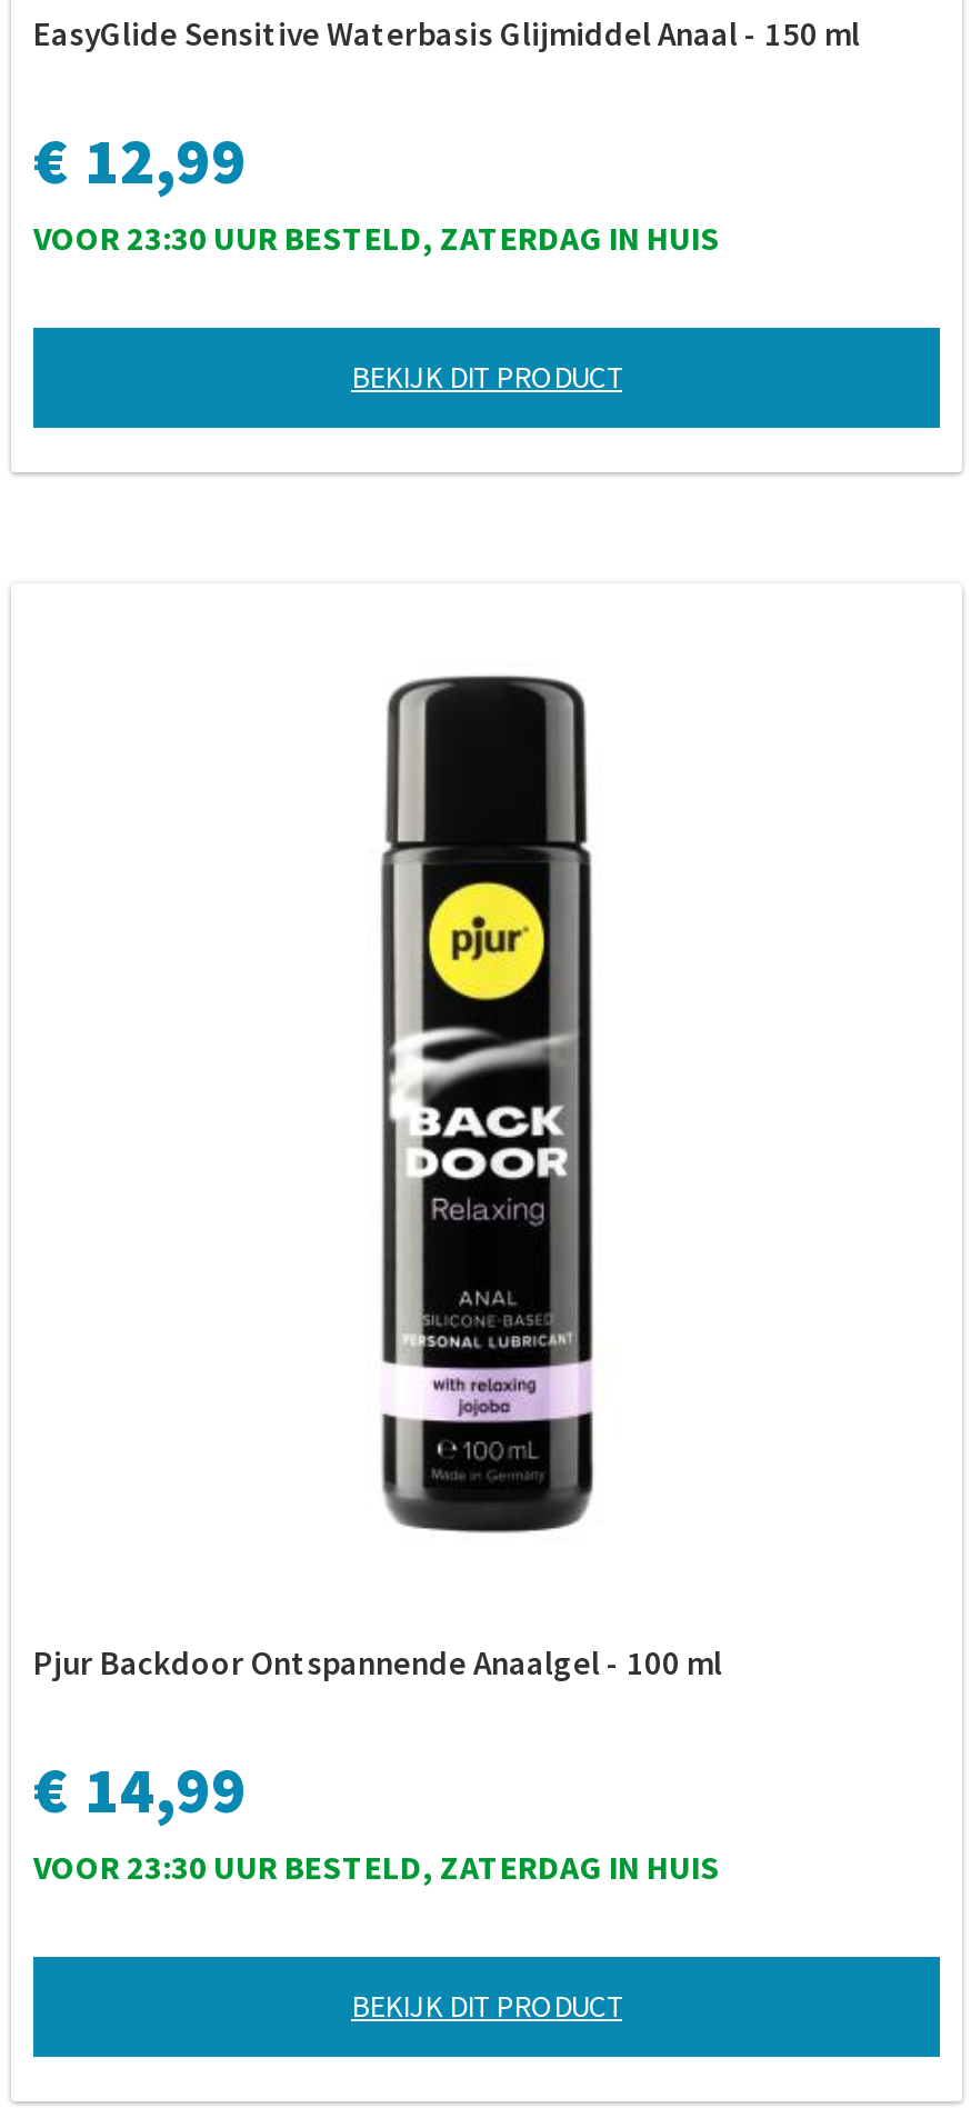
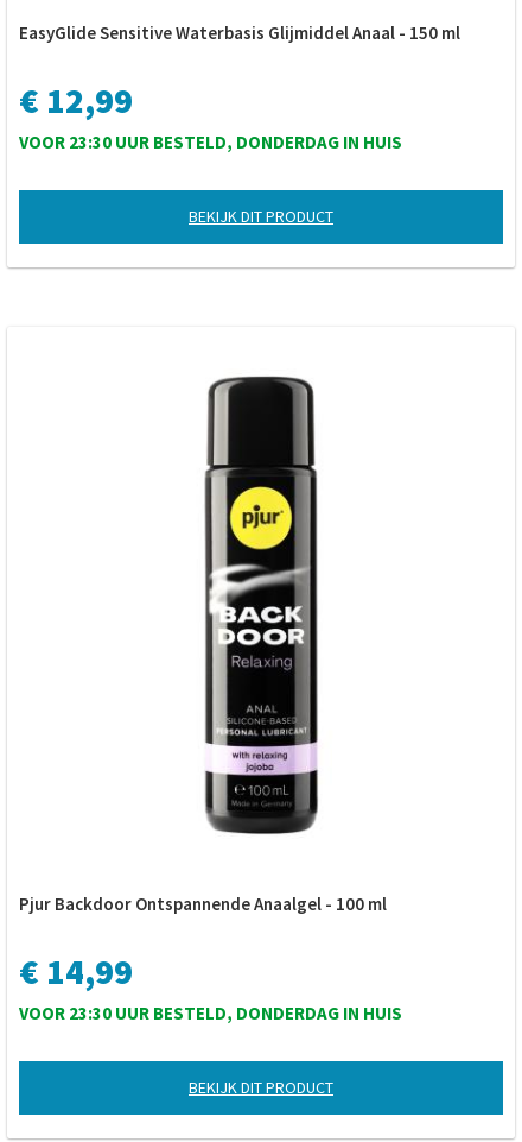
- VOOR 23:30 UUR BESTELD, ZATERDAG IN HUIS
+ VOOR 23:30 UUR BESTELD, DONDERDAG IN HUIS

- VOOR 23:30 UUR BESTELD, ZATERDAG IN HUIS
+ VOOR 23:30 UUR BESTELD, DONDERDAG IN HUIS
